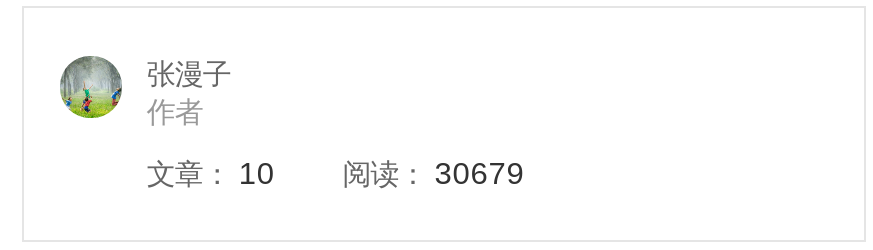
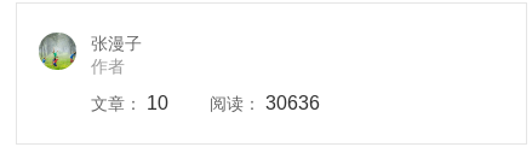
- 文章： 10 阅读： 30679
+ 文章： 10 阅读： 30636
